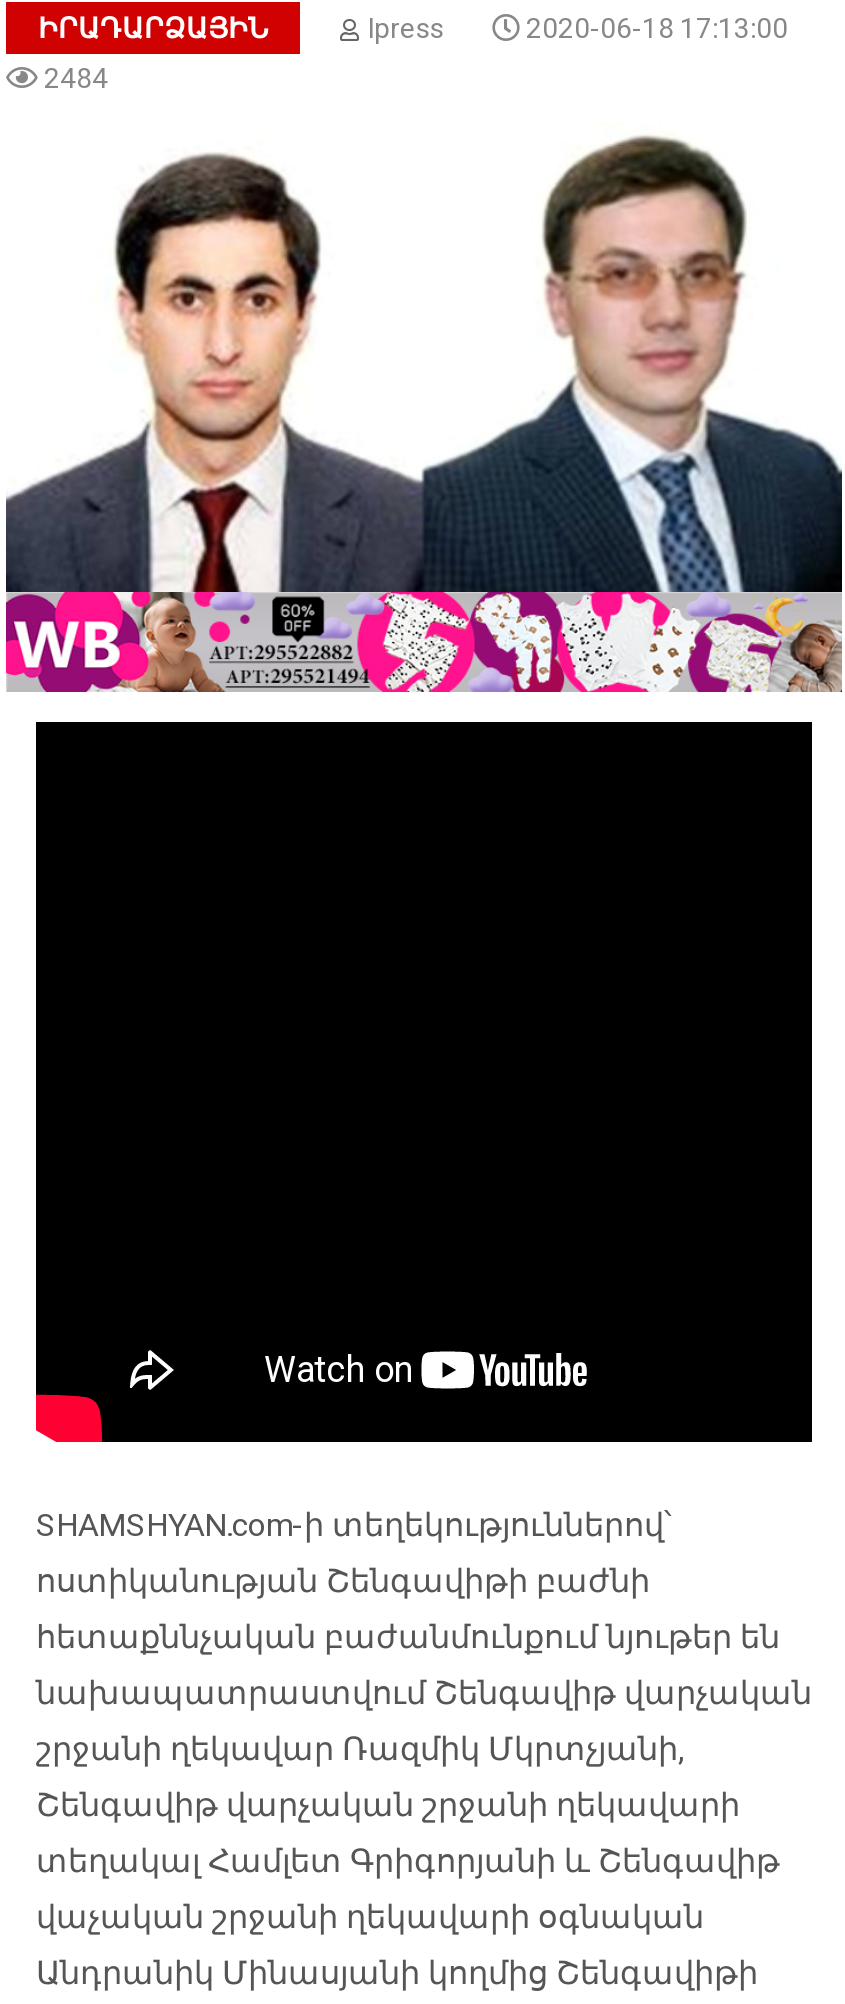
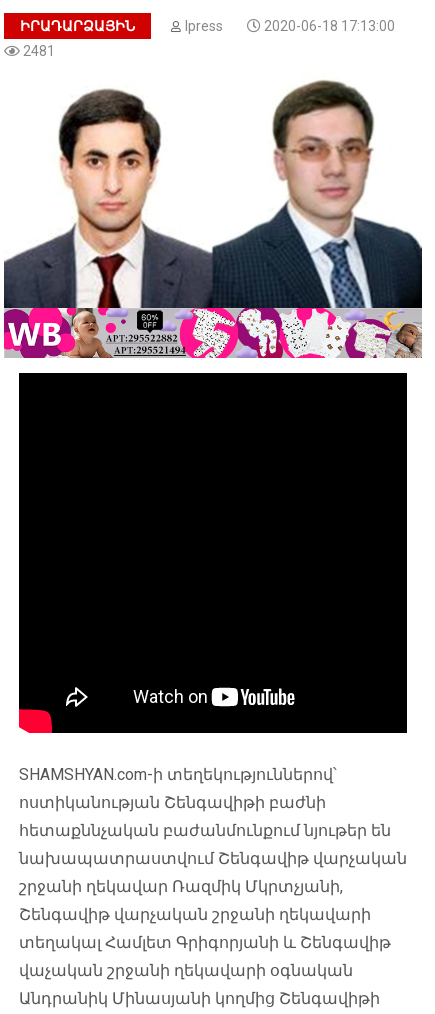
- 2484
+ 2481
